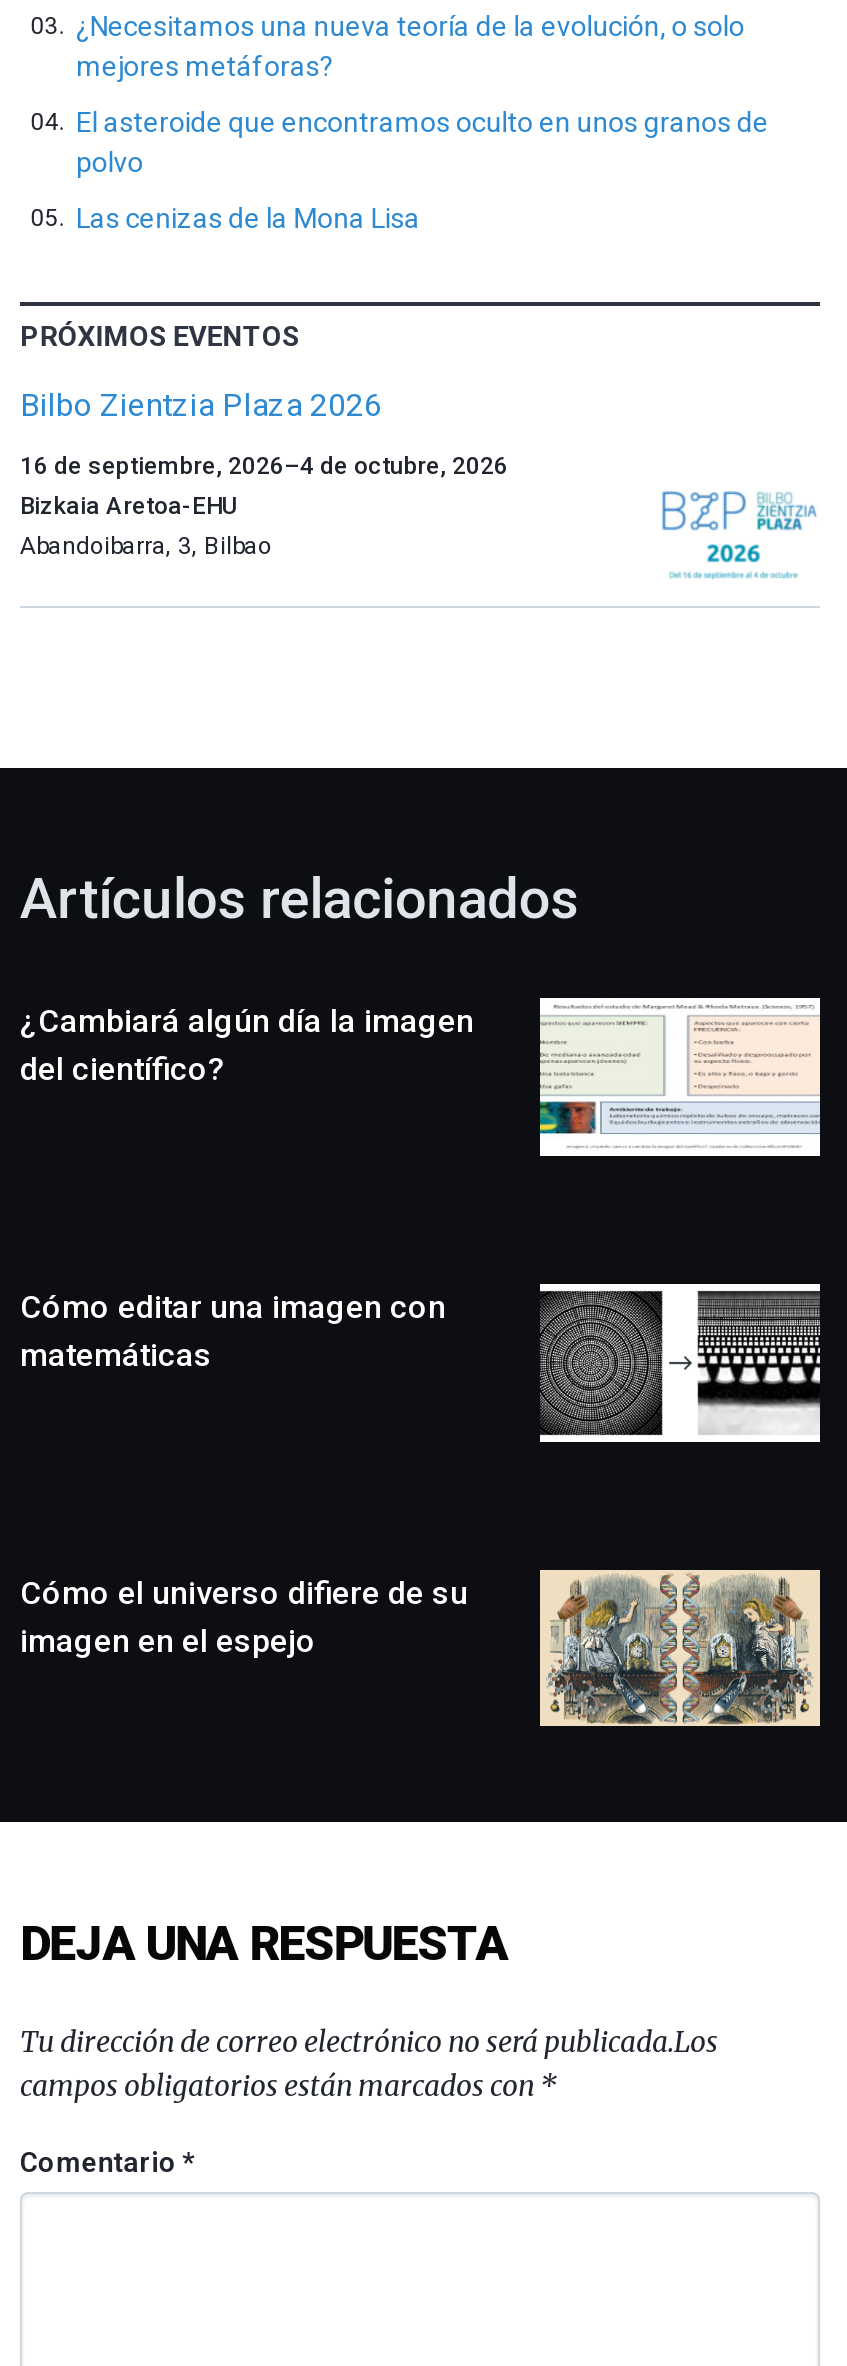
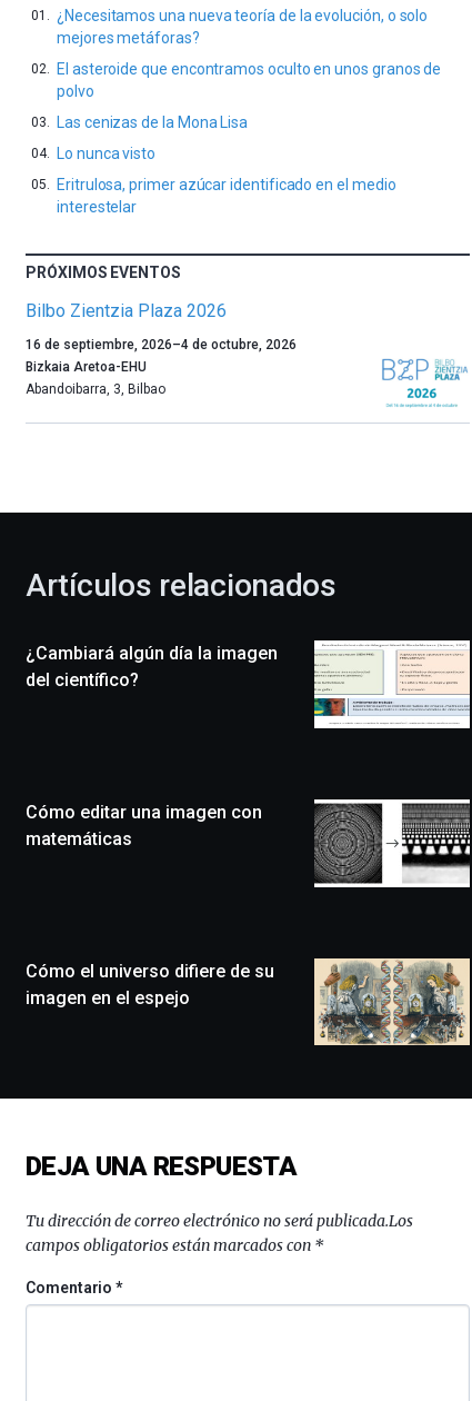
+ Lo nunca visto
+ Eritrulosa, primer azúcar identificado en el medio
+ interestelar
